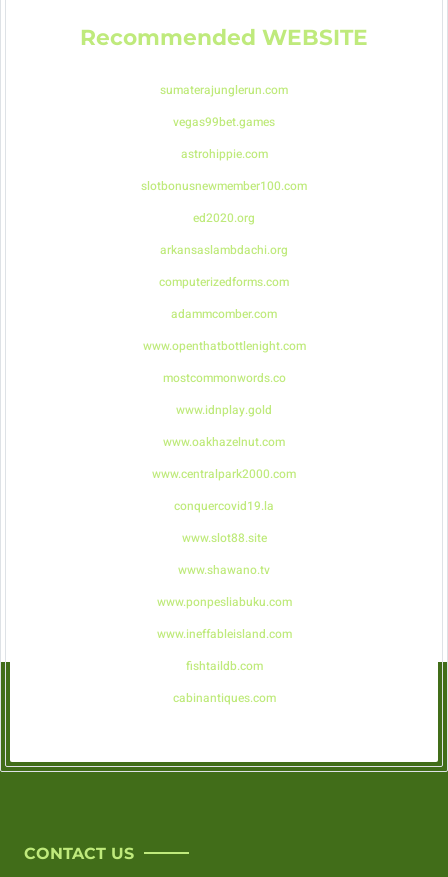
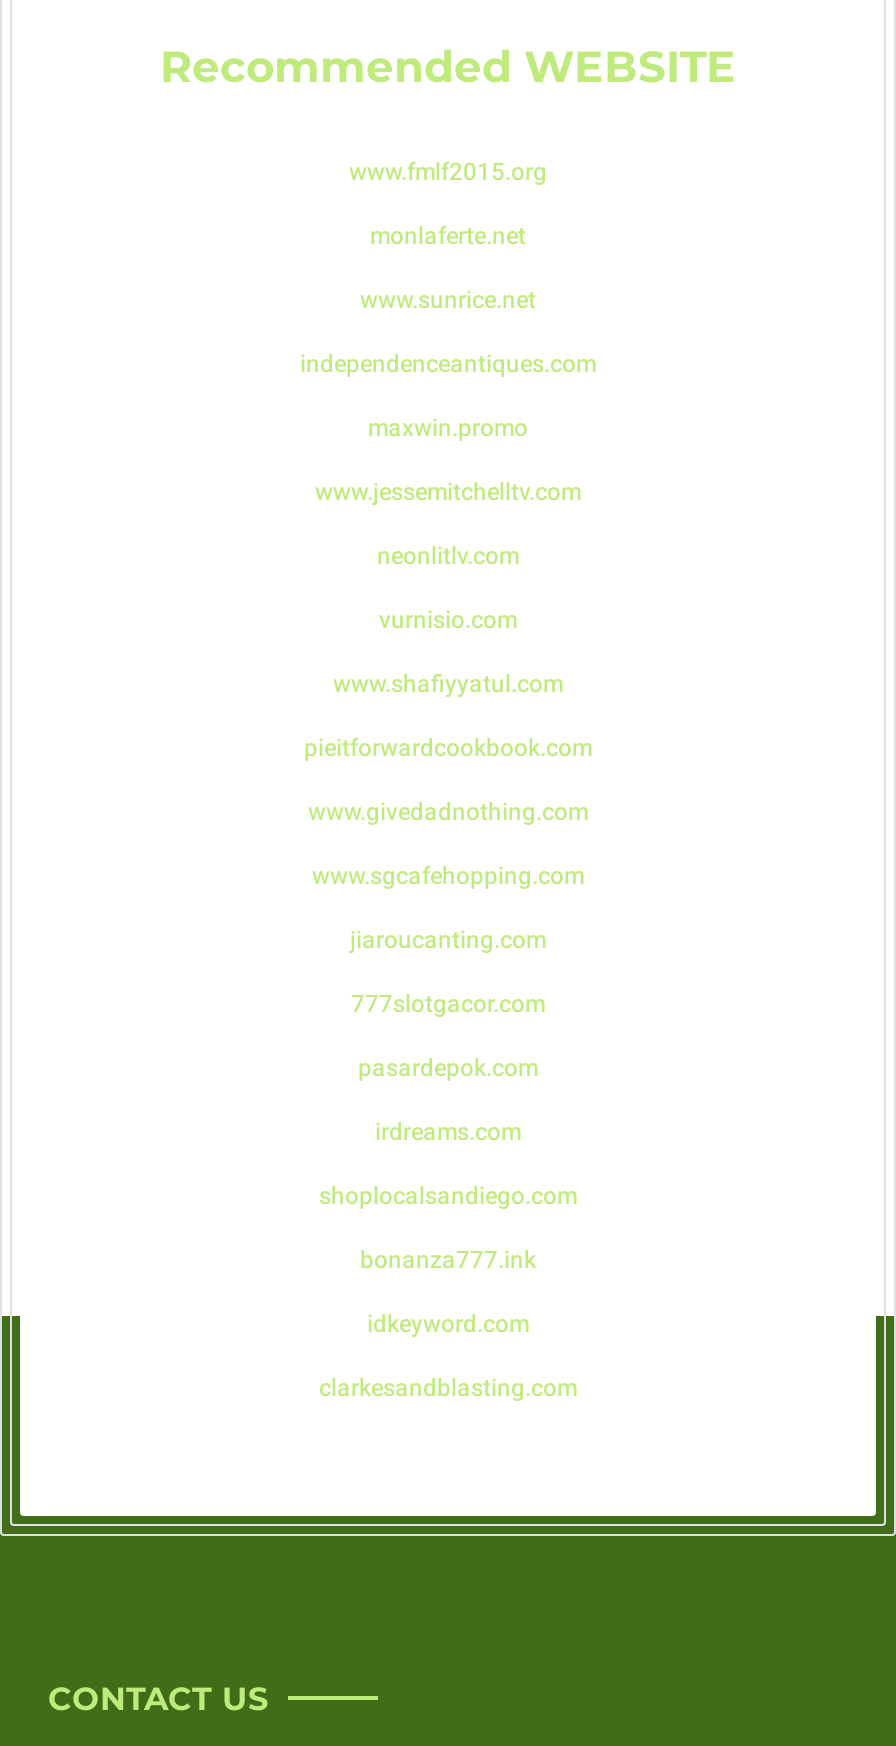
- sumaterajunglerun.com
+ www.fmlf2015.org

- vegas99bet.games
+ monlaferte.net

- astrohippie.com
+ www.sunrice.net

- slotbonusnewmember100.com
+ independenceantiques.com

- ed2020.org
+ maxwin.promo

- arkansaslambdachi.org
+ www.jessemitchelltv.com

- computerizedforms.com
+ neonlitlv.com

- adammcomber.com
+ vurnisio.com

- www.openthatbottlenight.com
+ www.shafiyyatul.com

- mostcommonwords.co
+ pieitforwardcookbook.com

- www.idnplay.gold
+ www.givedadnothing.com

- www.oakhazelnut.com
+ www.sgcafehopping.com

- www.centralpark2000.com
+ jiaroucanting.com

- conquercovid19.la
+ 777slotgacor.com

- www.slot88.site
+ pasardepok.com

- www.shawano.tv
+ irdreams.com

- www.ponpesliabuku.com
+ shoplocalsandiego.com

- www.ineffableisland.com
+ bonanza777.ink

- fishtaildb.com
+ idkeyword.com

- cabinantiques.com
+ clarkesandblasting.com
